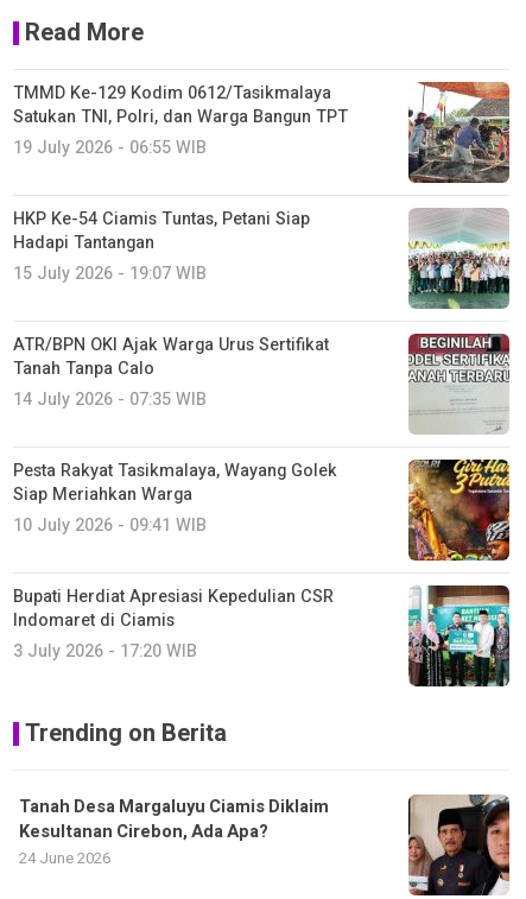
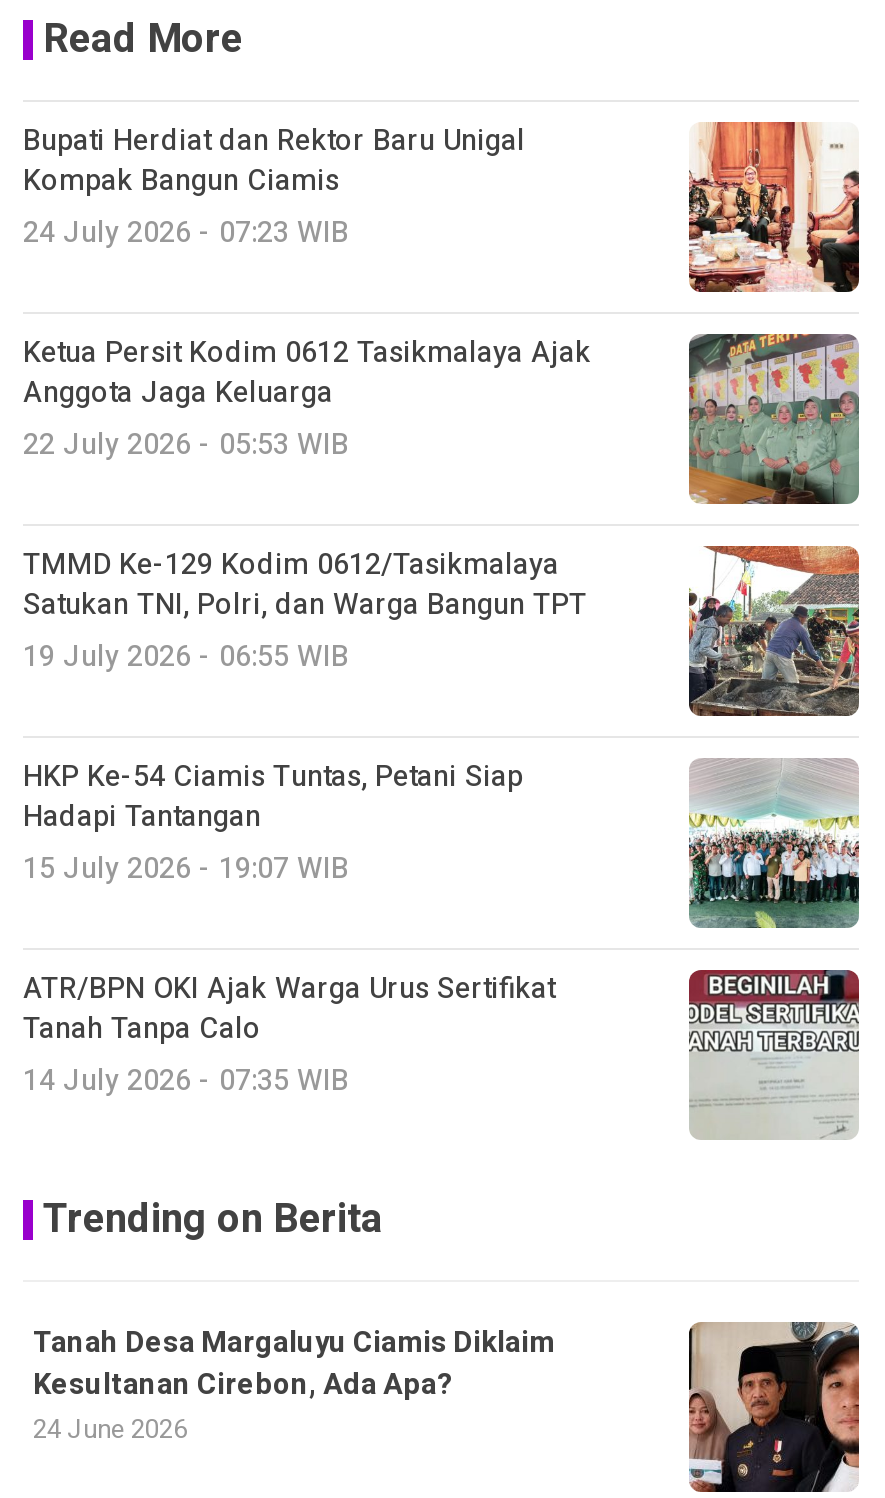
+ Bupati Herdiat dan Rektor Baru Unigal
+ Kompak Bangun Ciamis
+ 24 July 2026 - 07:23 WIB
+ Ketua Persit Kodim 0612 Tasikmalaya Ajak
+ Anggota Jaga Keluarga
+ 22 July 2026 - 05:53 WIB

+ [image]

+ [image]

moved down: TMMD Ke-129 Kodim 0612/Tasikmalaya | Satukan TNI, Polri, dan Warga Bangun TPT | 19 July 2026 - 06:55 WIB | ... | Tanah Tanpa Calo | 14 July 2026 - 07:35 WIB

- Pesta Rakyat Tasikmalaya, Wayang Golek
- Siap Meriahkan Warga
- 10 July 2026 - 09:41 WIB
- Bupati Herdiat Apresiasi Kepedulian CSR
- Indomaret di Ciamis
- 3 July 2026 - 17:20 WIB

- [image]

- [image]
